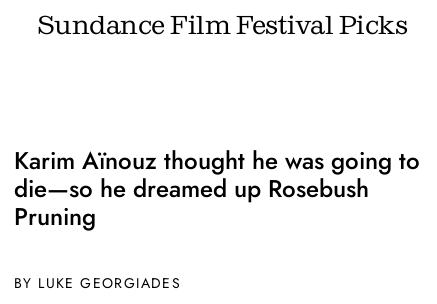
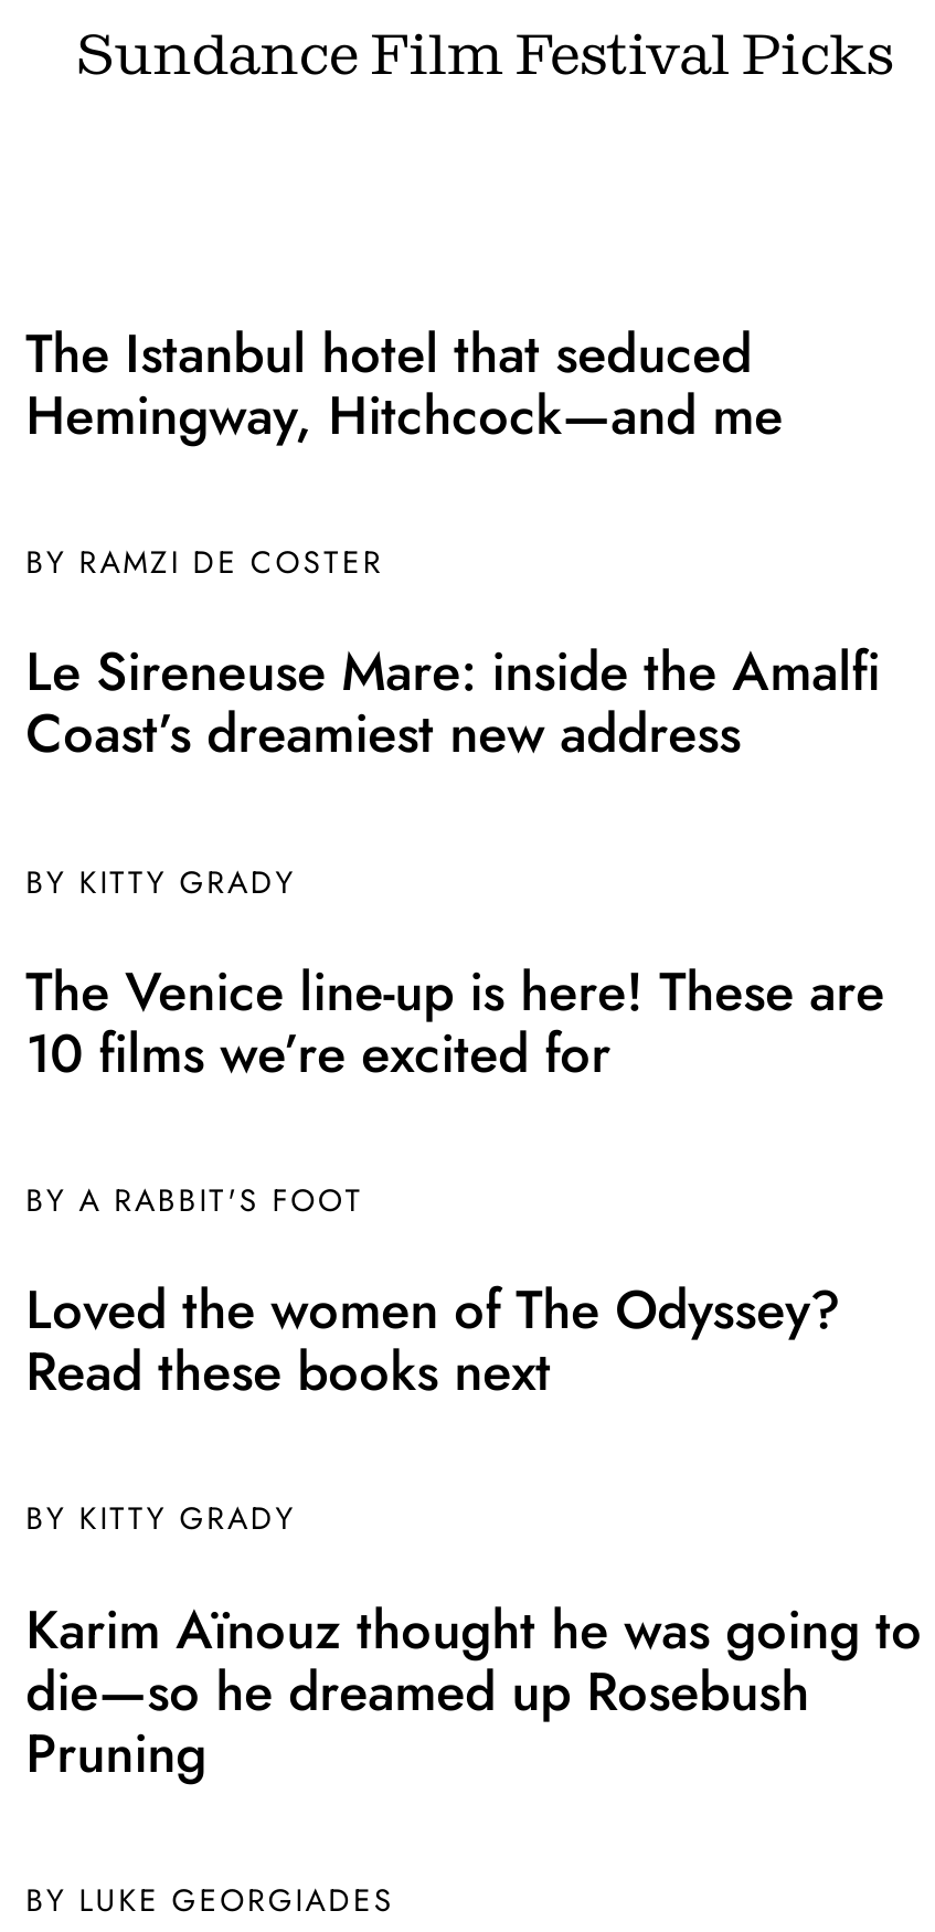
+ The Istanbul hotel that seduced
+ Hemingway, Hitchcock—and me
+ BY RAMZI DE COSTER
+ Le Sireneuse Mare: inside the Amalfi
+ Coast’s dreamiest new address
+ BY KITTY GRADY
+ The Venice line-up is here! These are
+ 10 films we’re excited for
+ BY A RABBIT'S FOOT
+ Loved the women of The Odyssey?
+ Read these books next
+ BY KITTY GRADY
